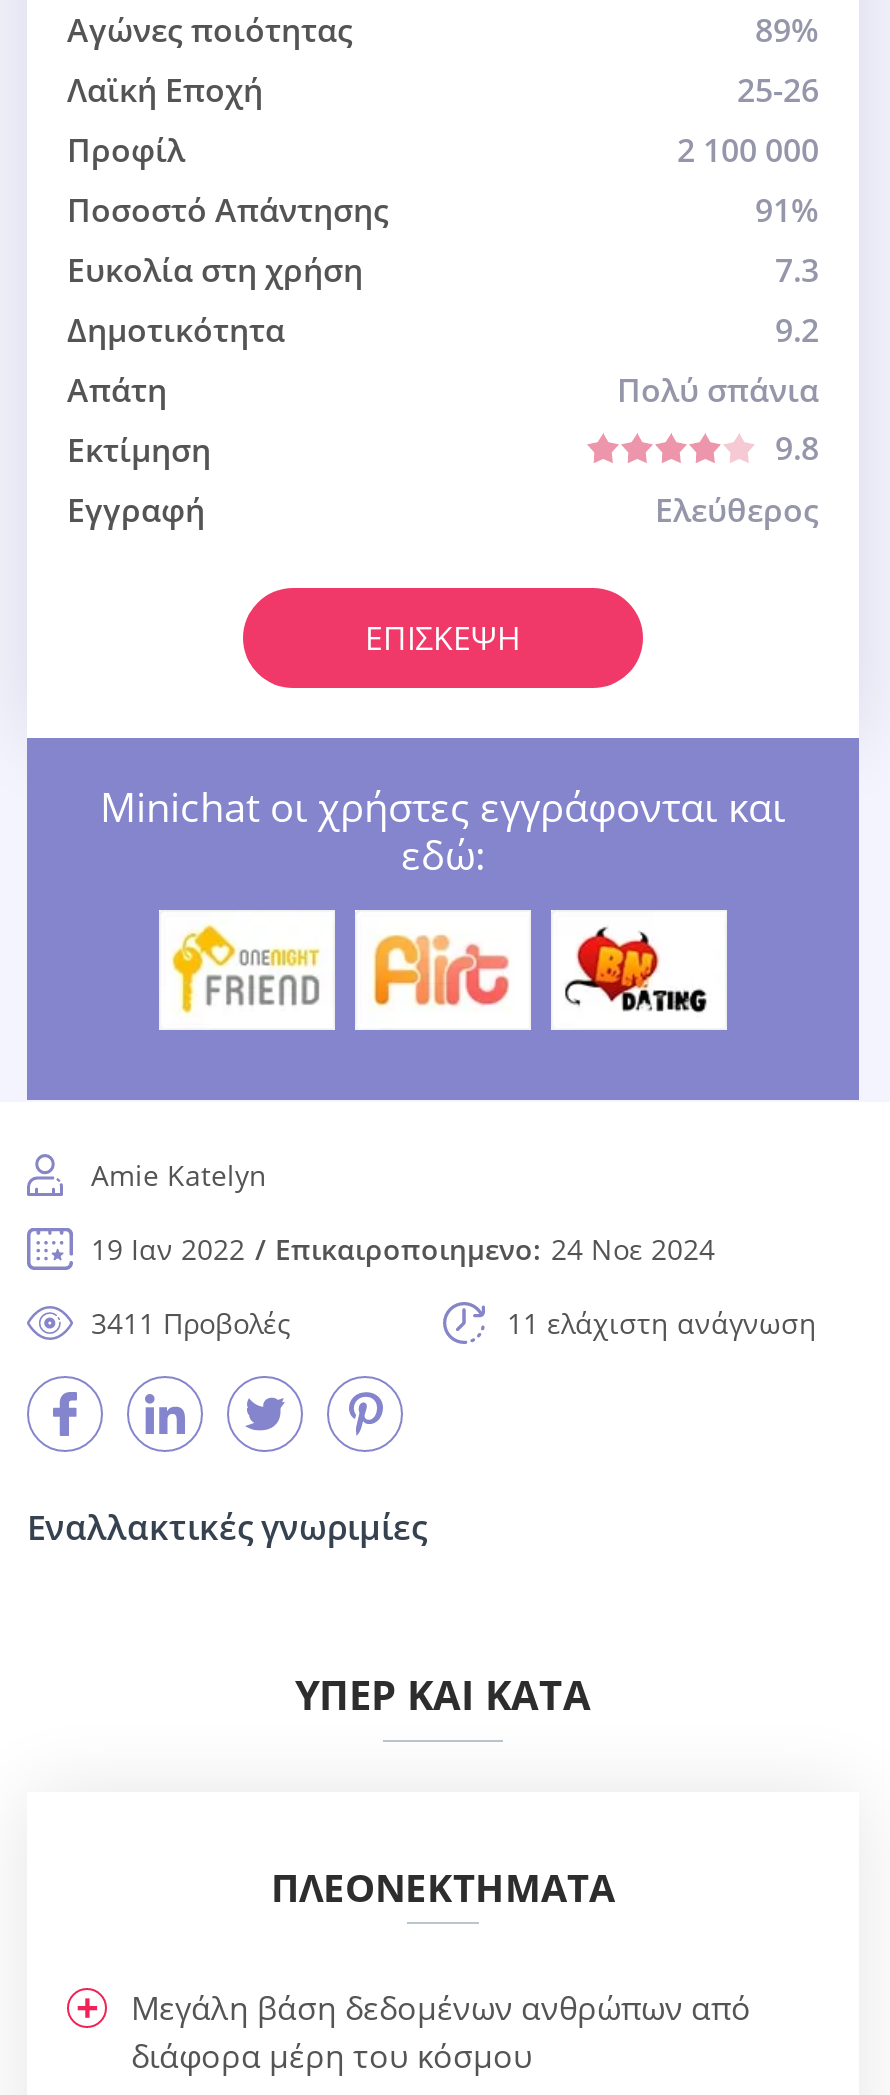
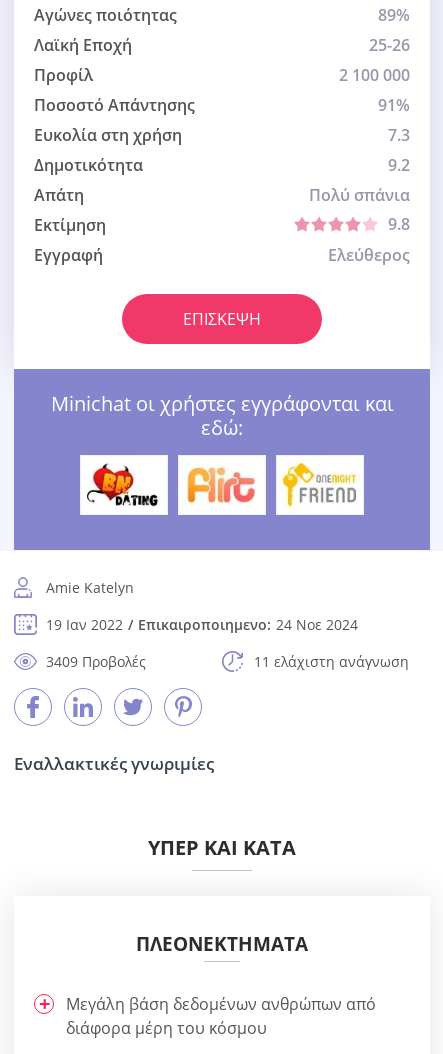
- [image]
+ [image]

- [image]
+ [image]

- 3411 Προβολές
+ 3409 Προβολές
